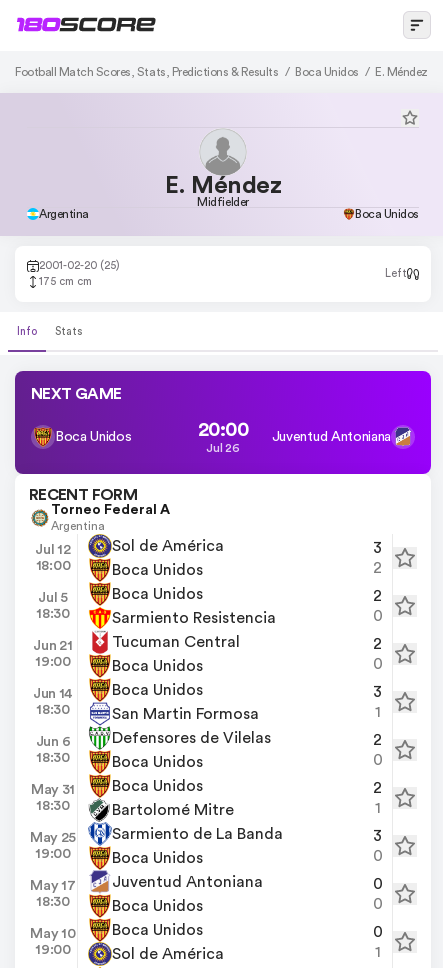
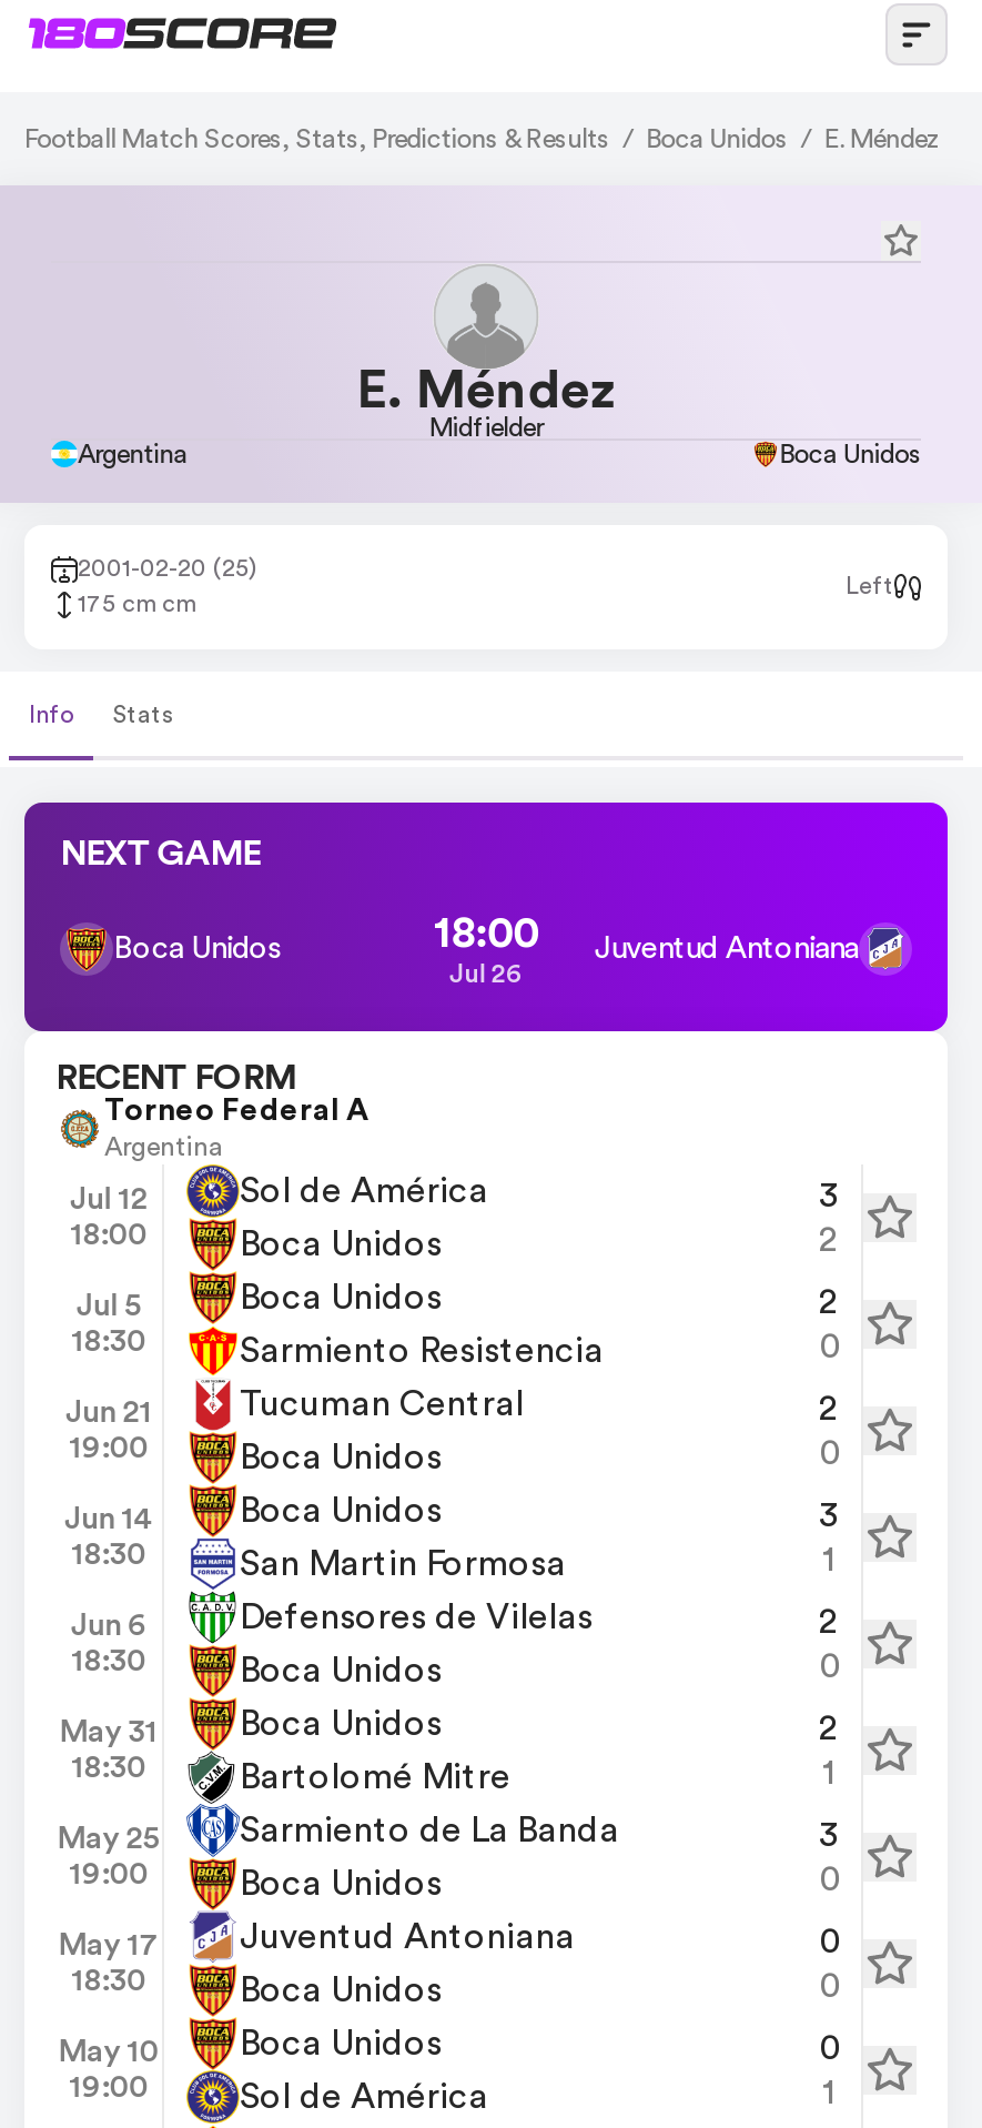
- 20:00 Juventud Antoniana
+ 18:00 Juventud Antoniana
